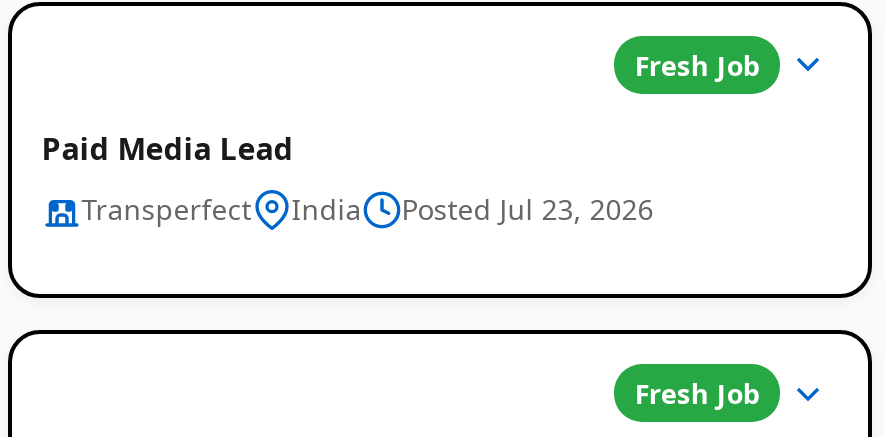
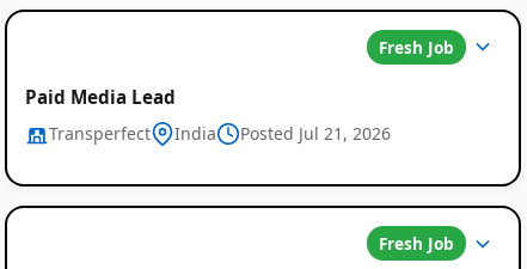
- Transperfect India Posted Jul 23, 2026
+ Transperfect India Posted Jul 21, 2026
